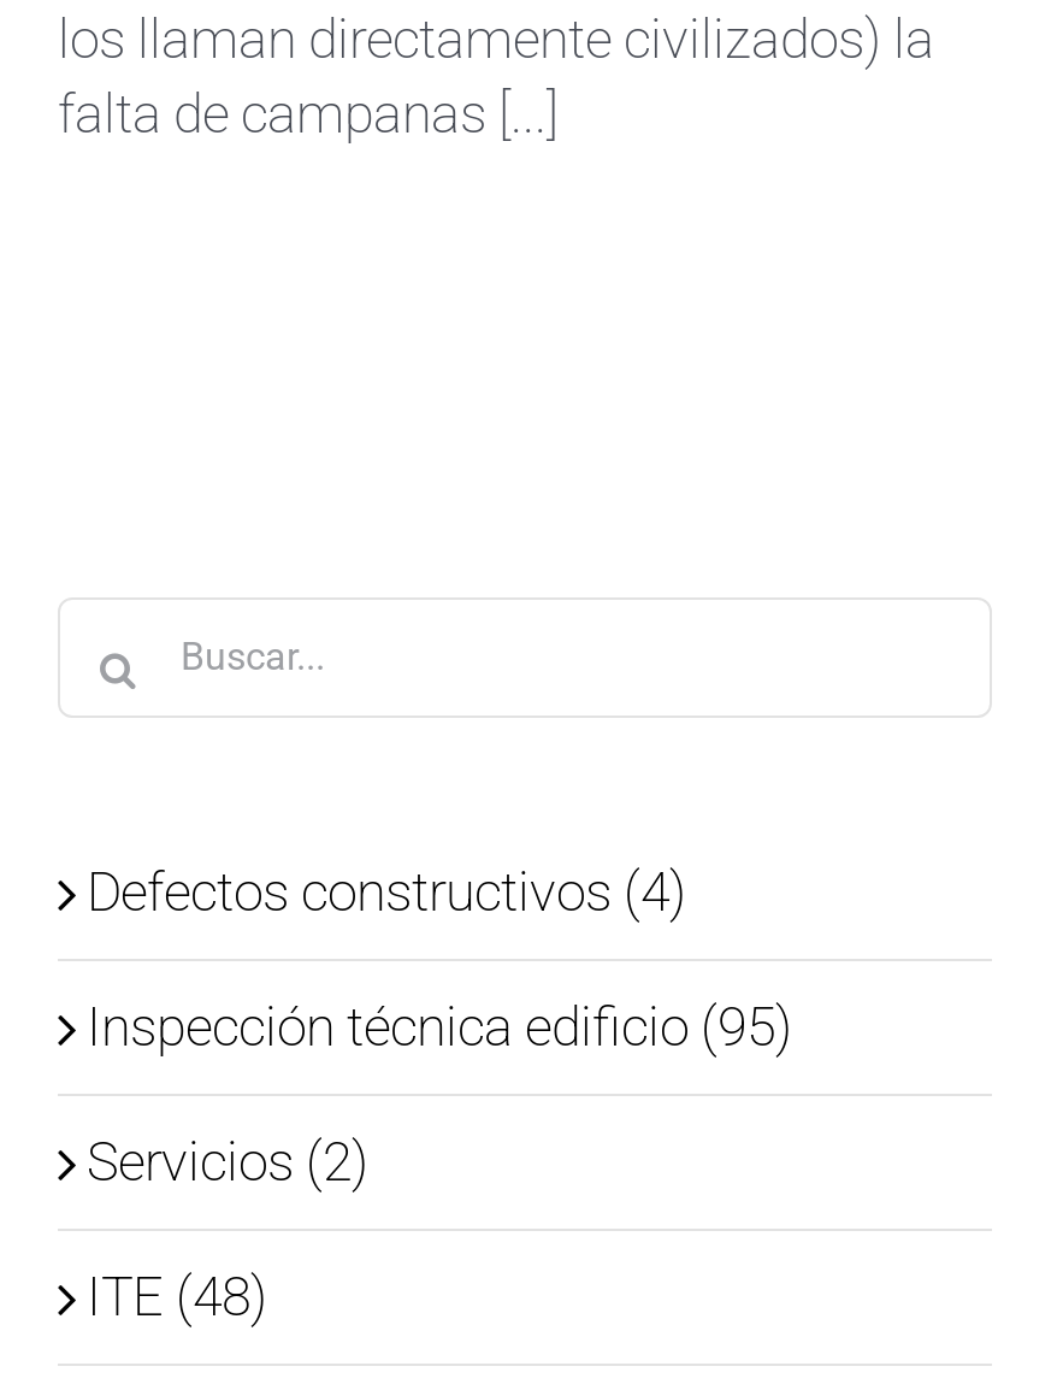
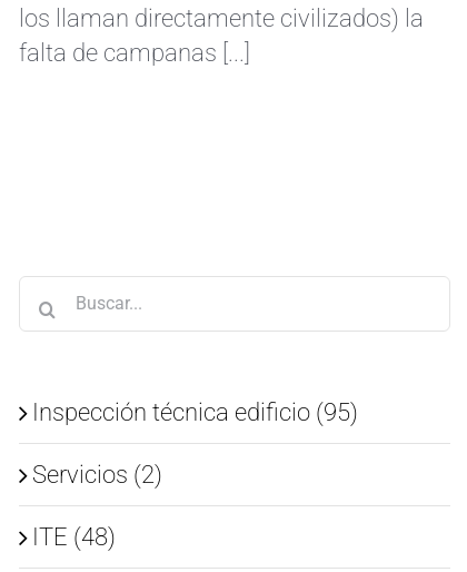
- Defectos constructivos (4)
